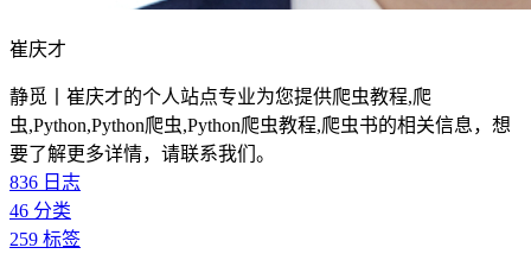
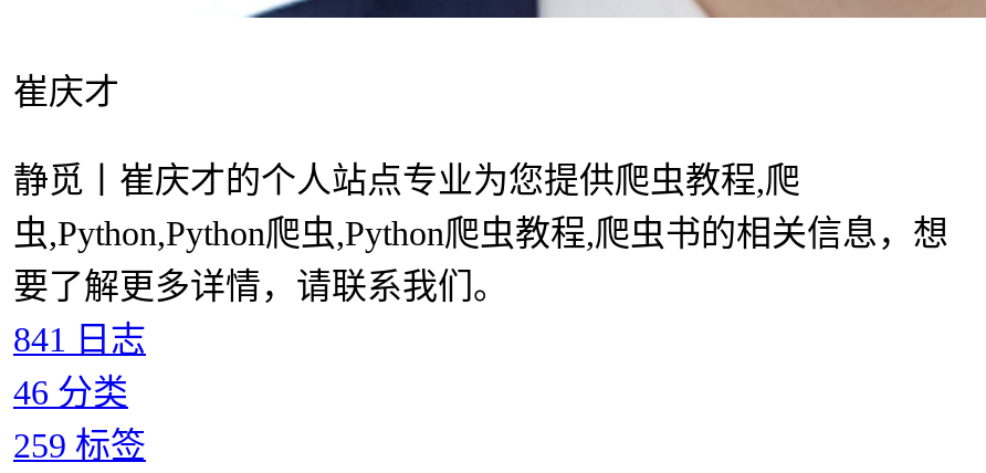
- 836 日志
+ 841 日志
